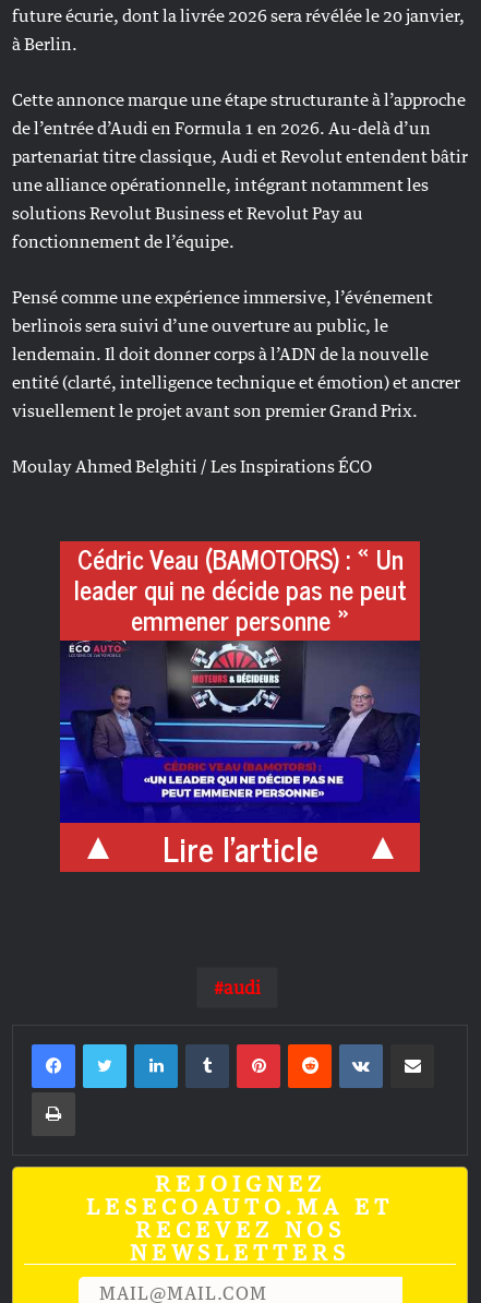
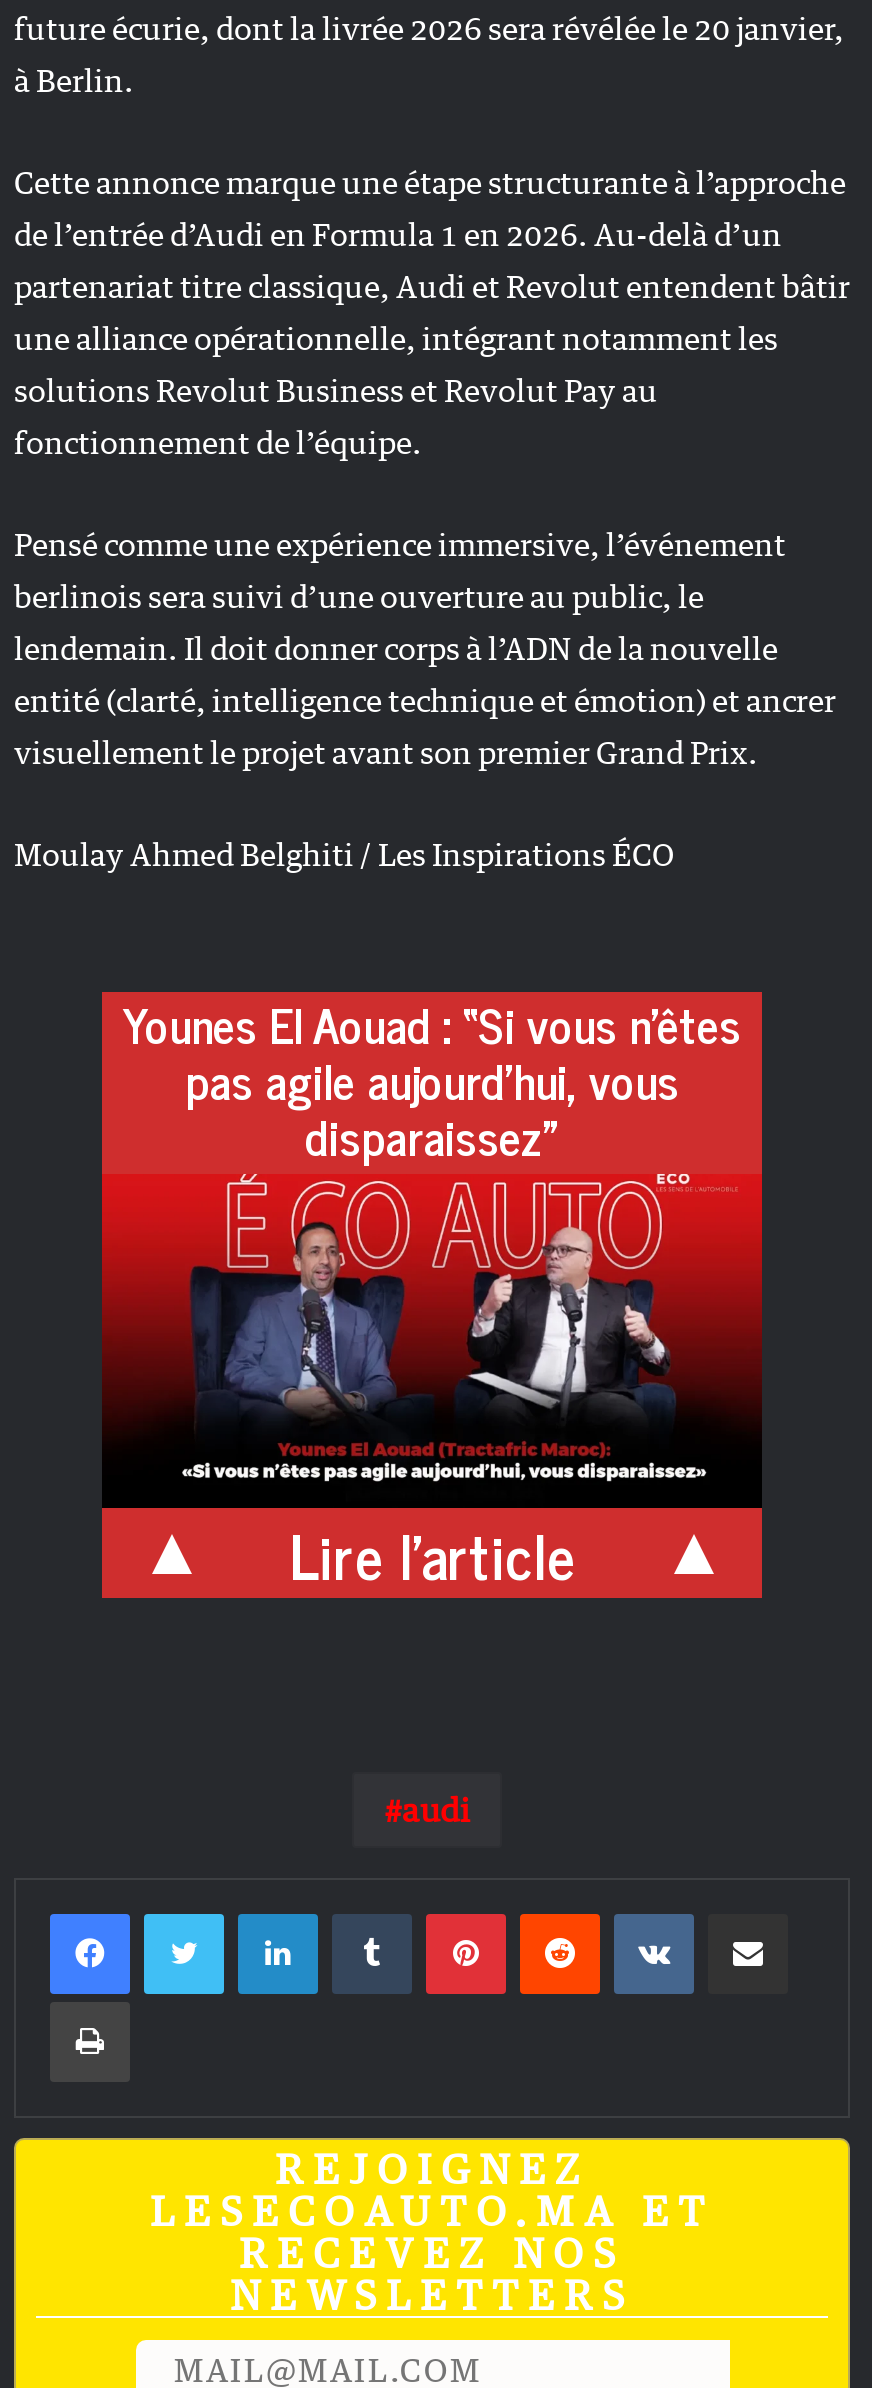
- [image]
- Cédric Veau (BAMOTORS) : « Un
- leader qui ne décide pas ne peut
- emmener personne »
+ [image]
+ Younes El Aouad : “Si vous n’êtes
+ pas agile aujourd’hui, vous
+ disparaissez”
